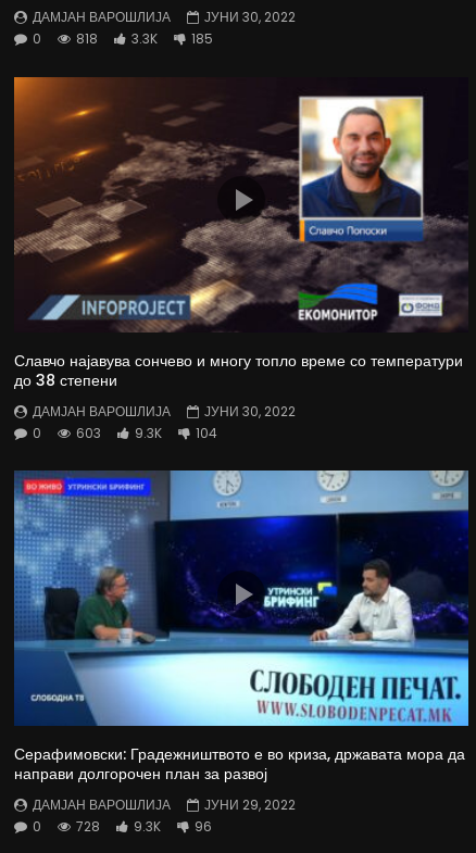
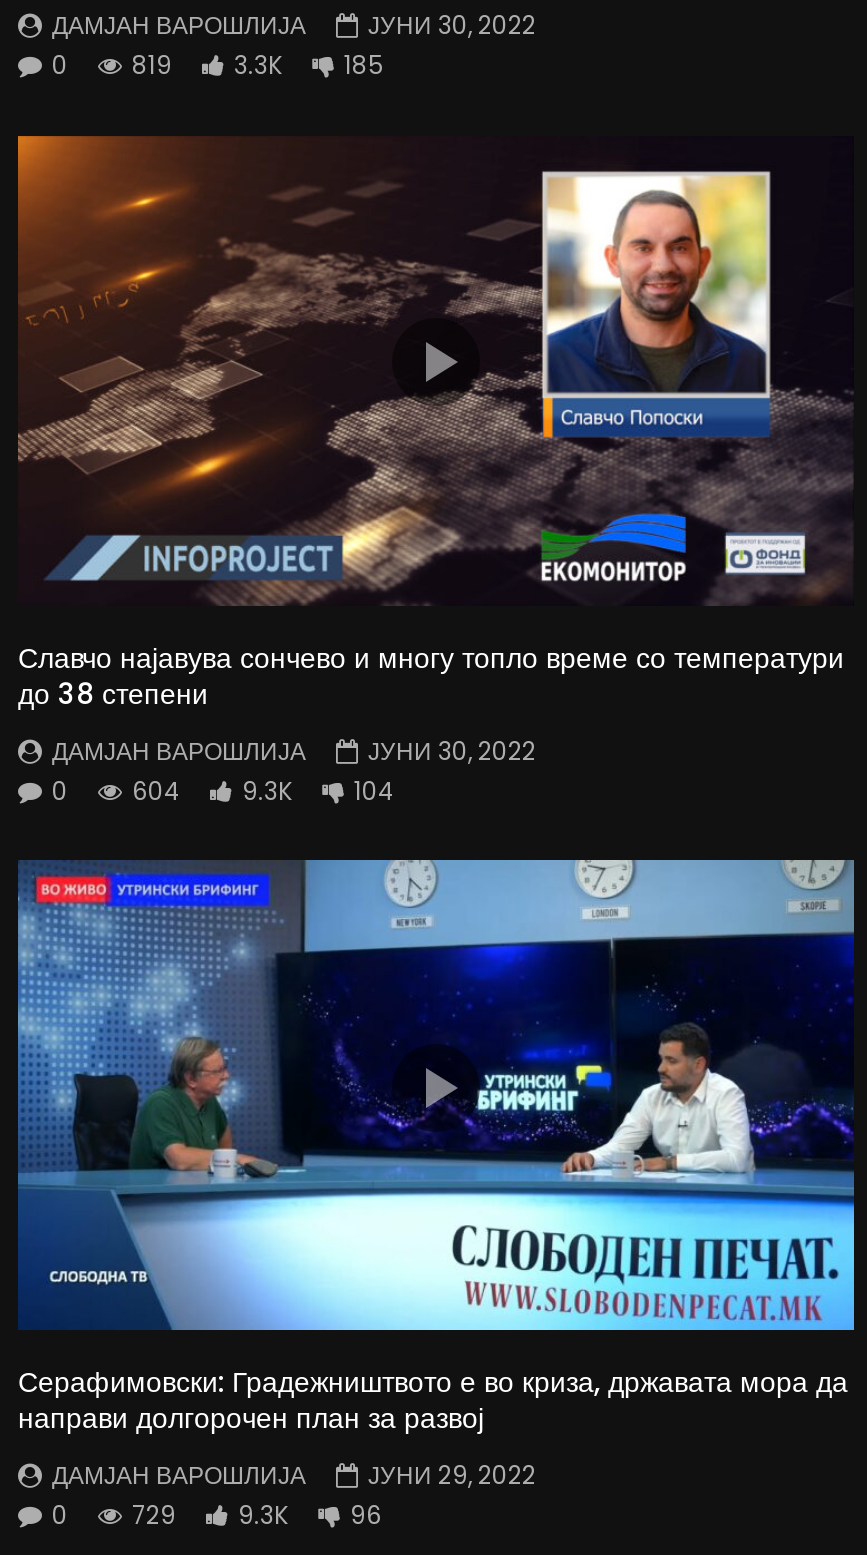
- 0 818 3.3K 185
+ 0 819 3.3K 185

- 0 603 9.3K 104
+ 0 604 9.3K 104

- 0 728 9.3K 96
+ 0 729 9.3K 96
